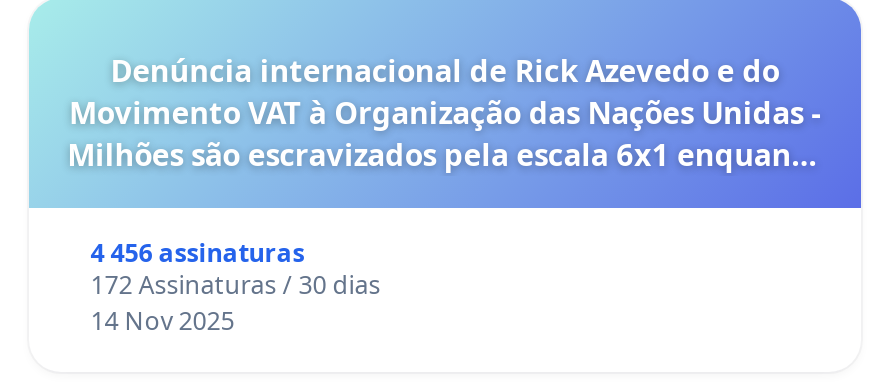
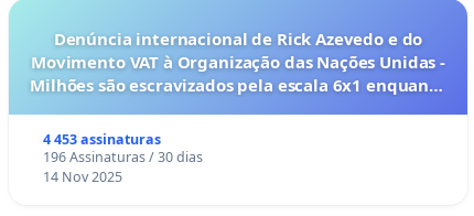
- 4 456 assinaturas
+ 4 453 assinaturas

- 172 Assinaturas / 30 dias
+ 196 Assinaturas / 30 dias
